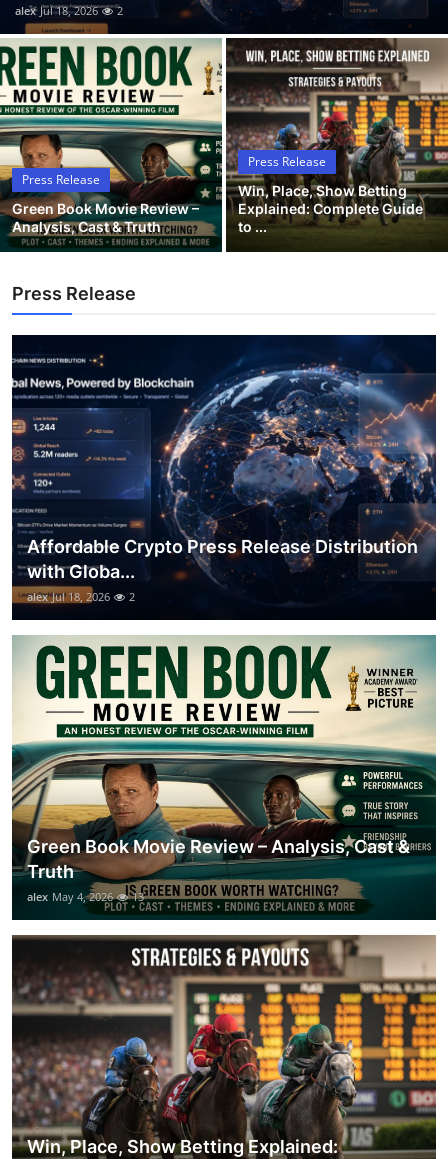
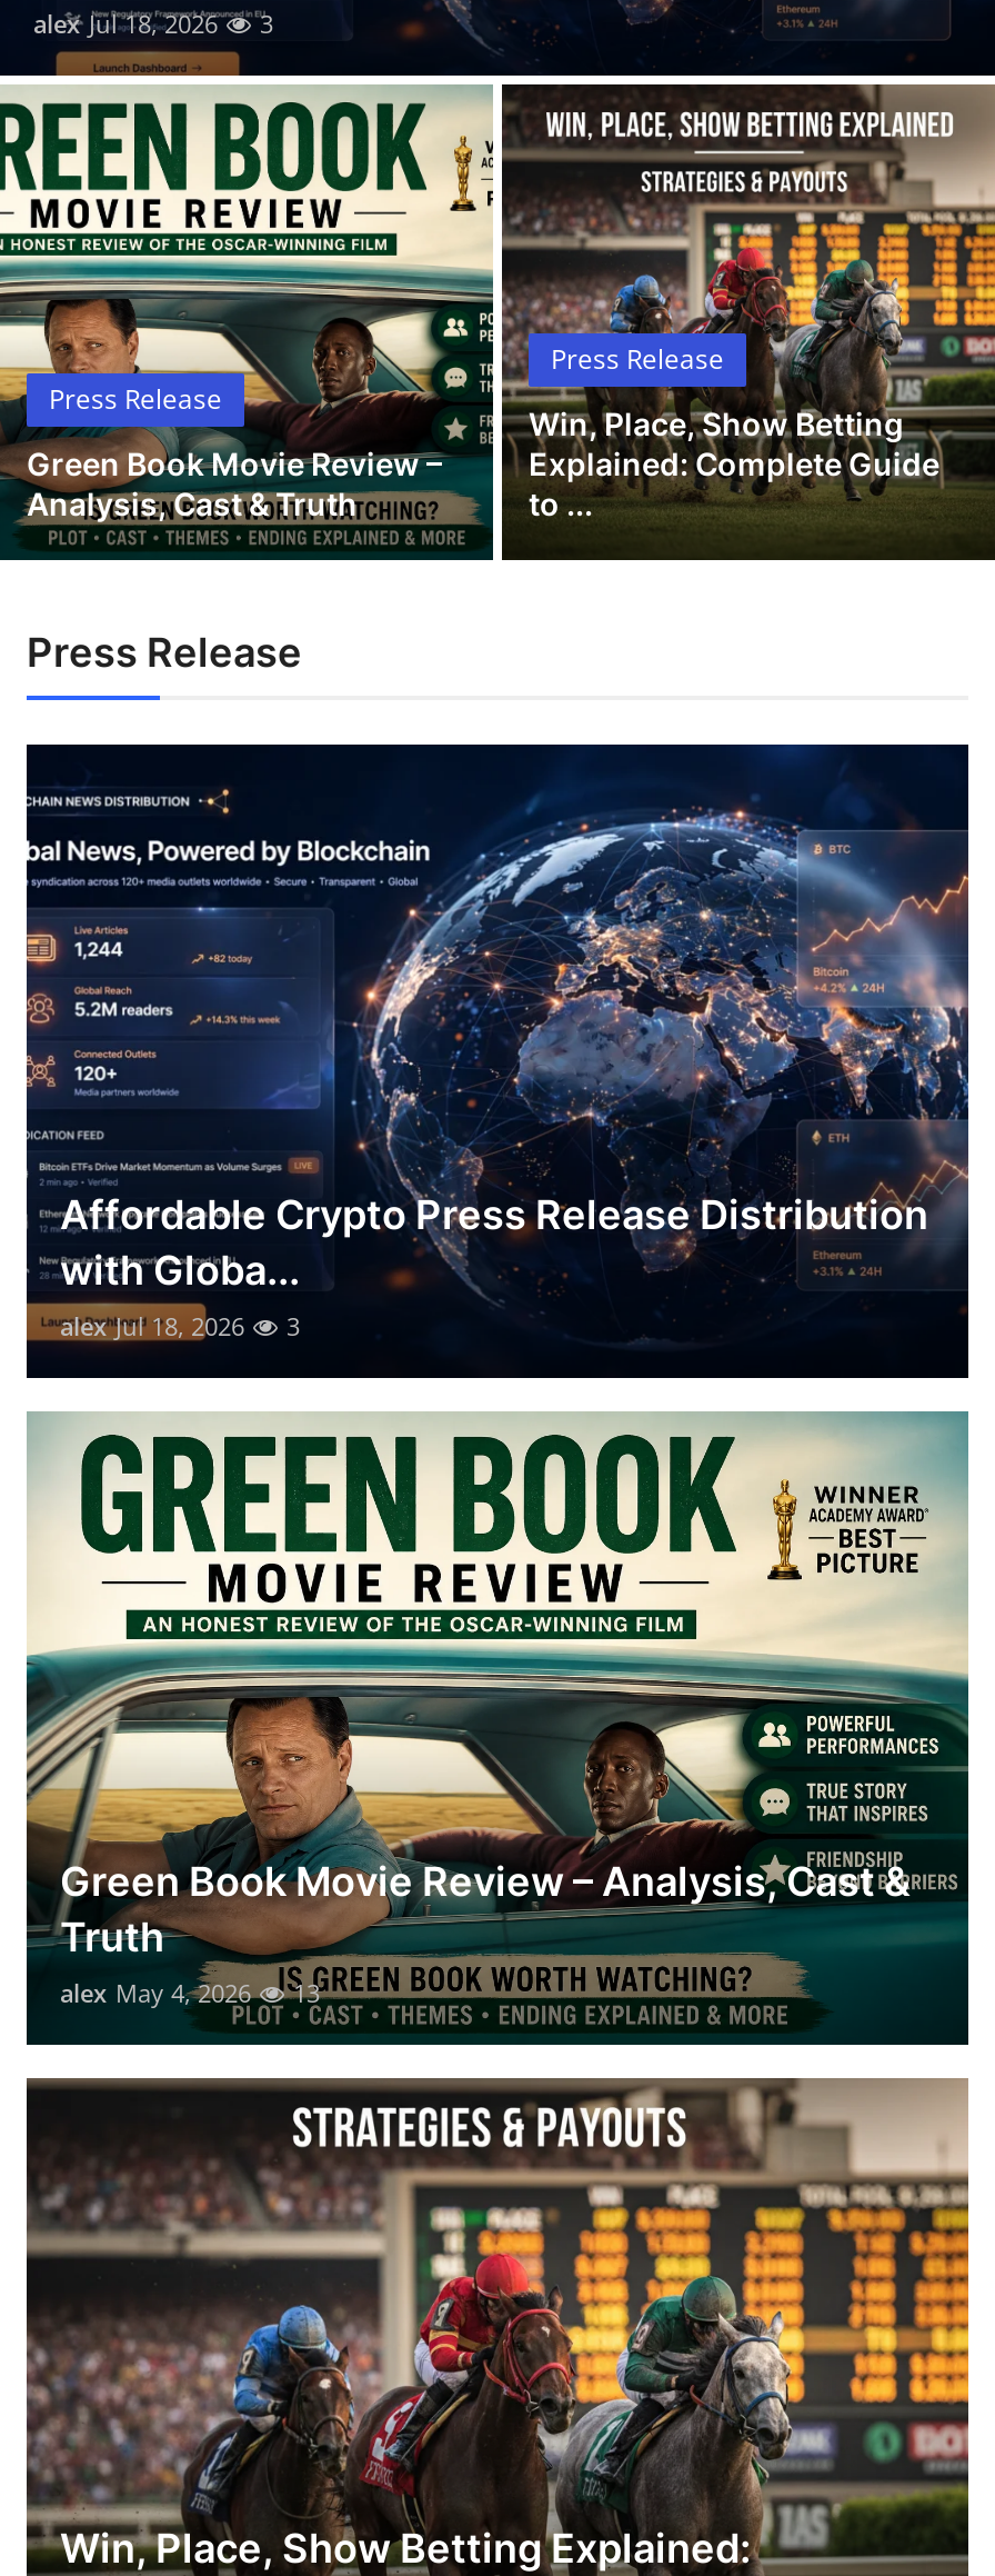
- 2
+ 3

- 2
+ 3
